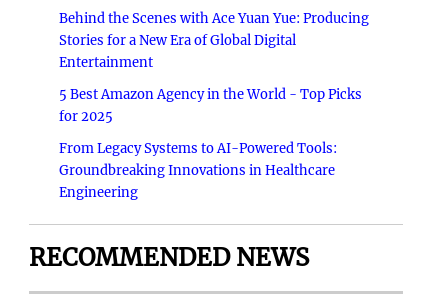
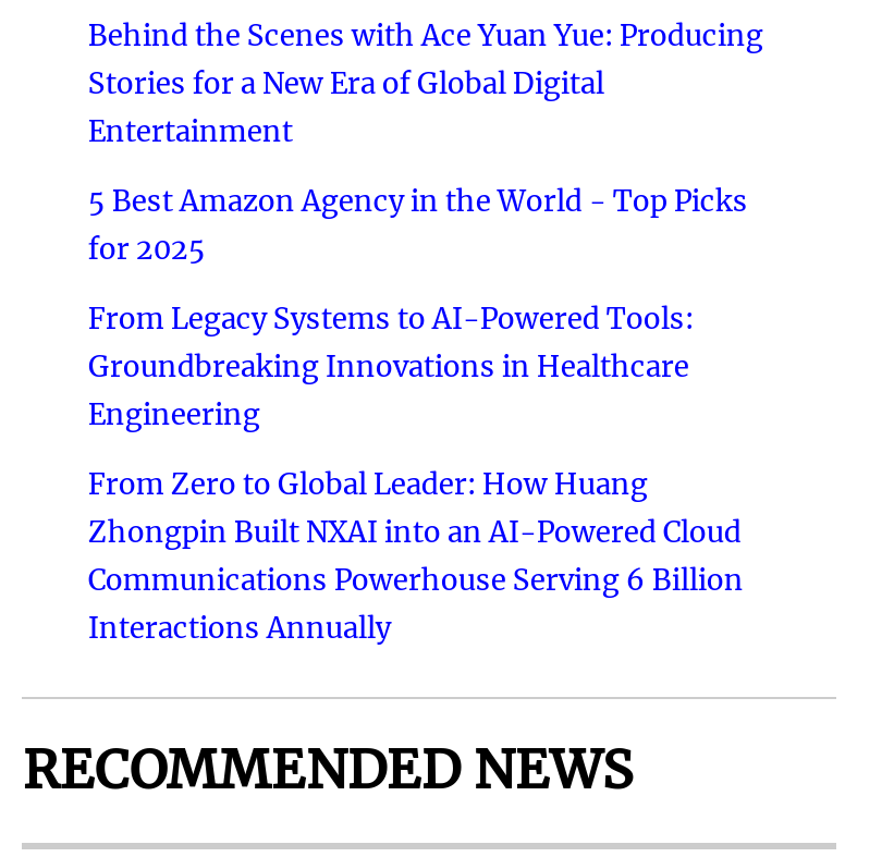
+ From Zero to Global Leader: How Huang
+ Zhongpin Built NXAI into an AI-Powered Cloud
+ Communications Powerhouse Serving 6 Billion
+ Interactions Annually
